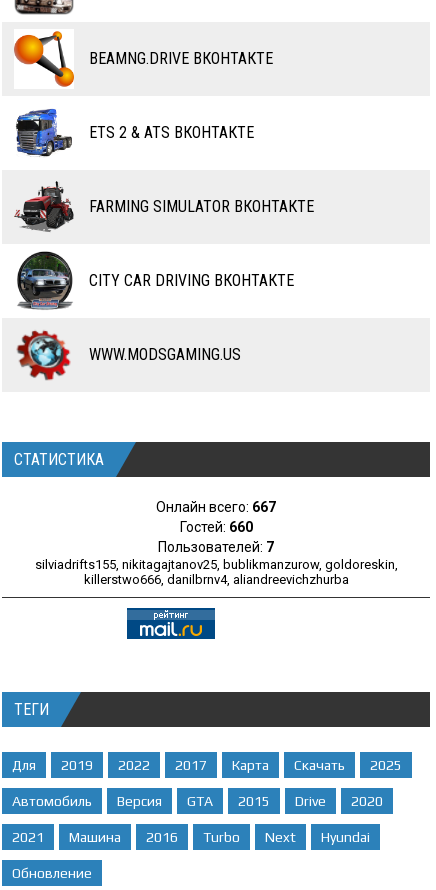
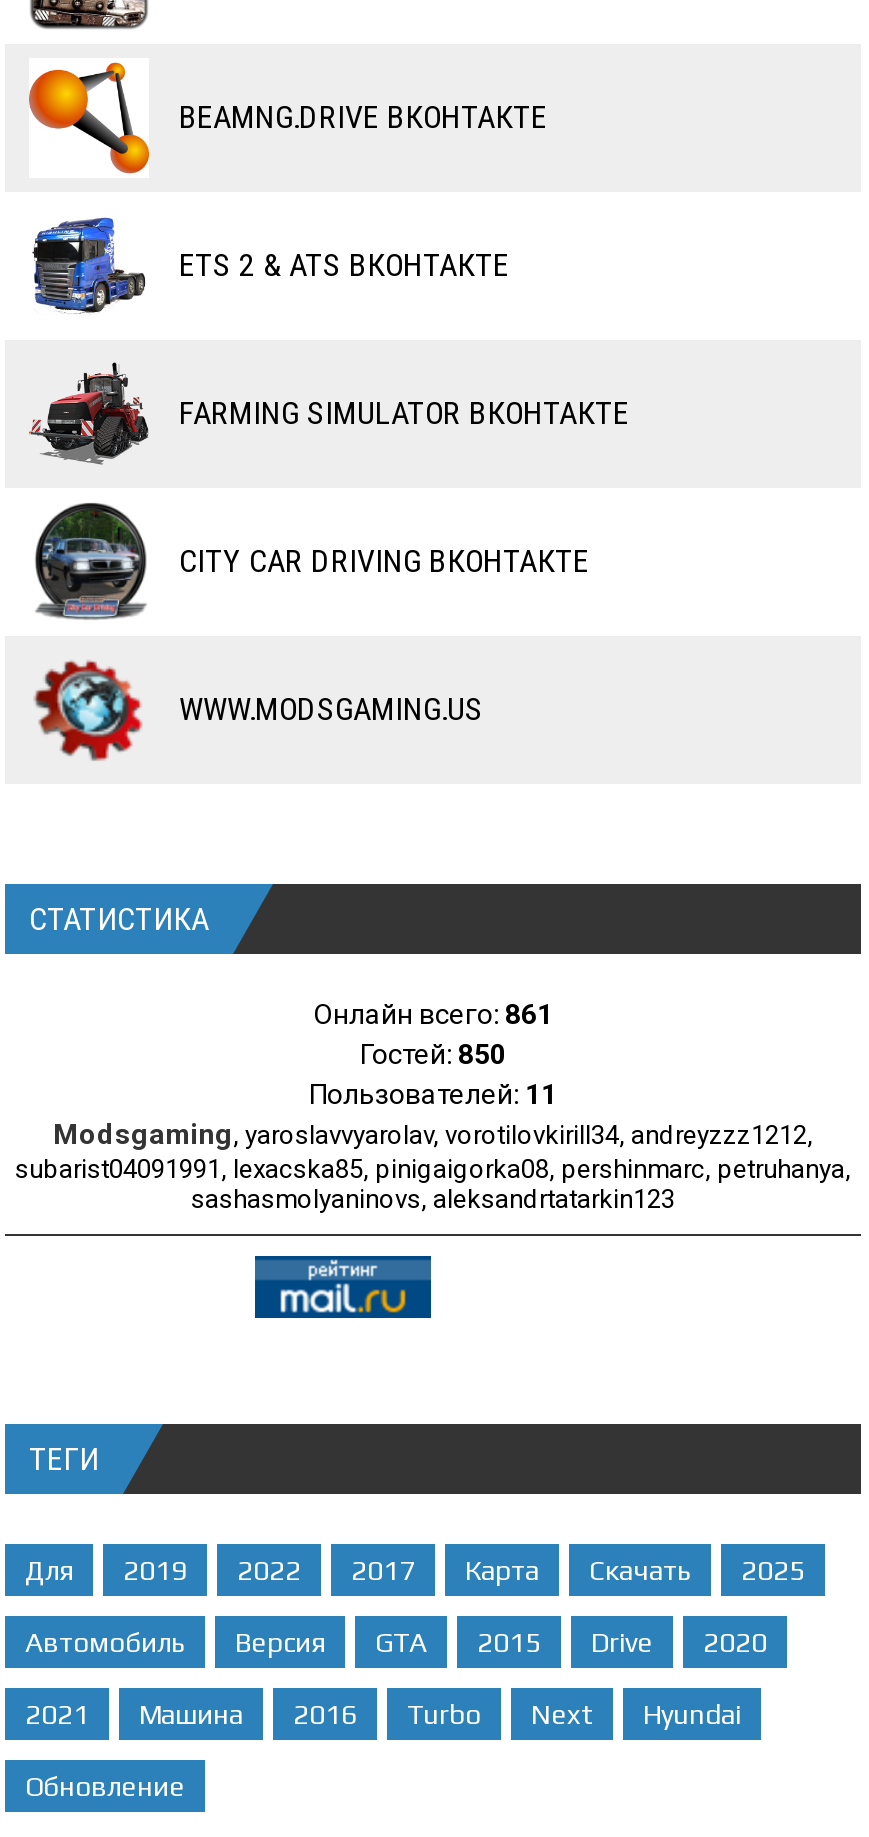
- Онлайн всего: 667
- Гостей: 660
- Пользователей: 7
- silviadrifts155, nikitagajtanov25, bublikmanzurow, goldoreskin,
- killerstwo666, danilbrnv4, aliandreevichzhurba
+ Онлайн всего: 861
+ Гостей: 850
+ Пользователей: 11
+ Modsgaming, yaroslavvyarolav, vorotilovkirill34, andreyzzz1212,
+ subarist04091991, lexacska85, pinigaigorka08, pershinmarc, petruhanya,
+ sashasmolyaninovs, aleksandrtatarkin123
